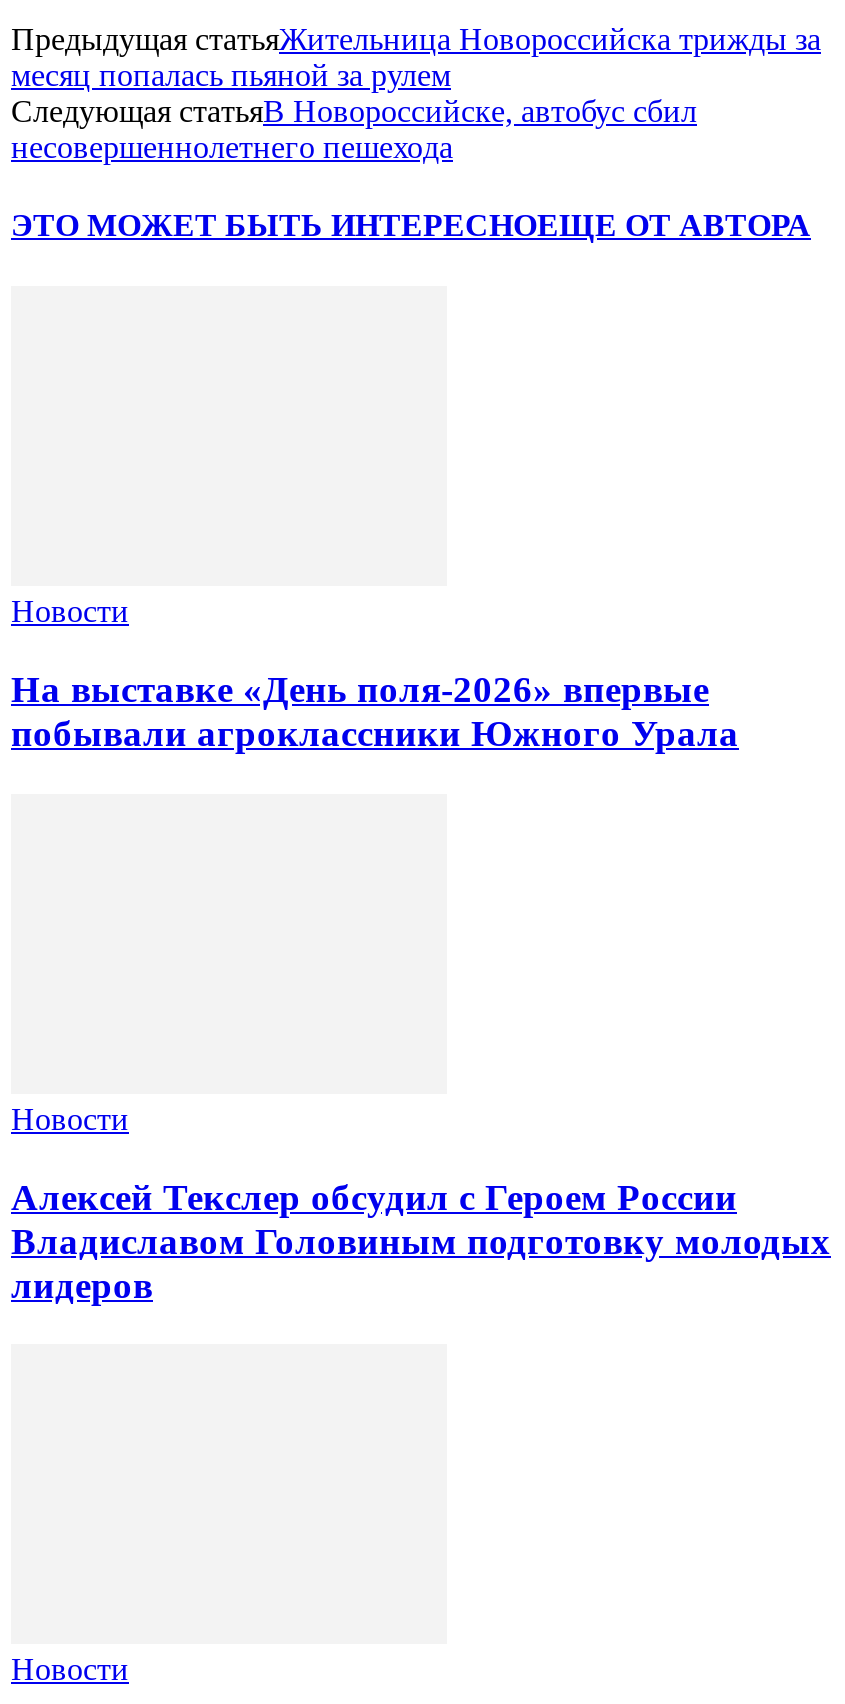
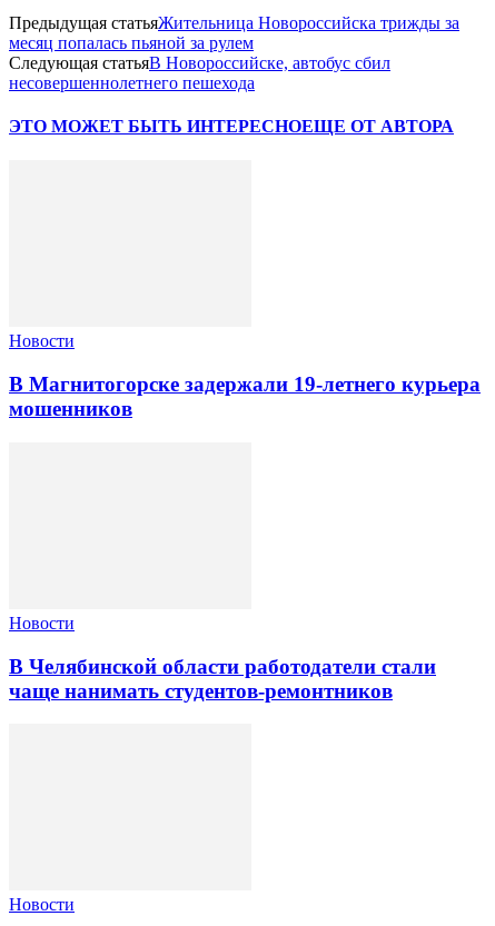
- На выставке «День поля-2026» впервые
- побывали агроклассники Южного Урала
+ В Магнитогорске задержали 19-летнего курьера
+ мошенников

- Алексей Текслер обсудил с Героем России
- Владиславом Головиным подготовку молодых
- лидеров
+ В Челябинской области работодатели стали
+ чаще нанимать студентов-ремонтников
